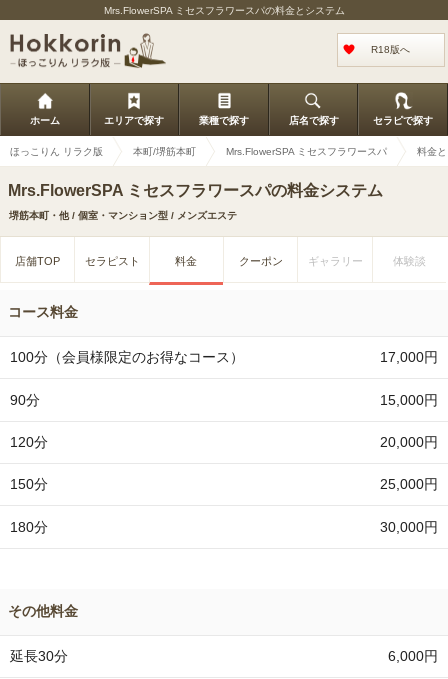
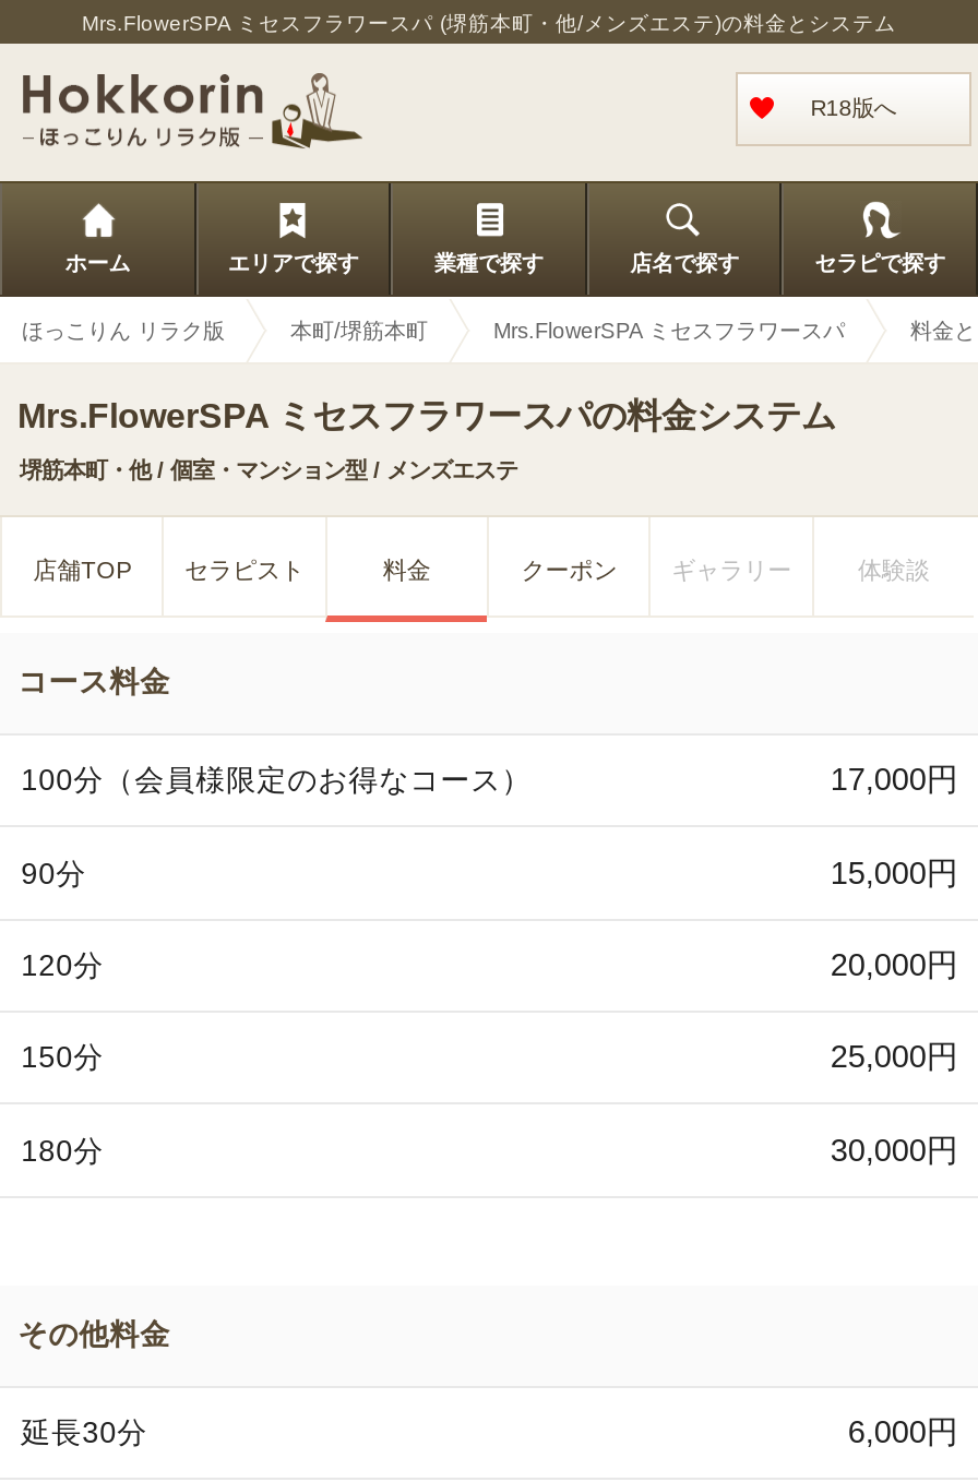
- Mrs.FlowerSPA ミセスフラワースパの料金とシステム
+ Mrs.FlowerSPA ミセスフラワースパ (堺筋本町・他/メンズエステ)の料金とシステム
